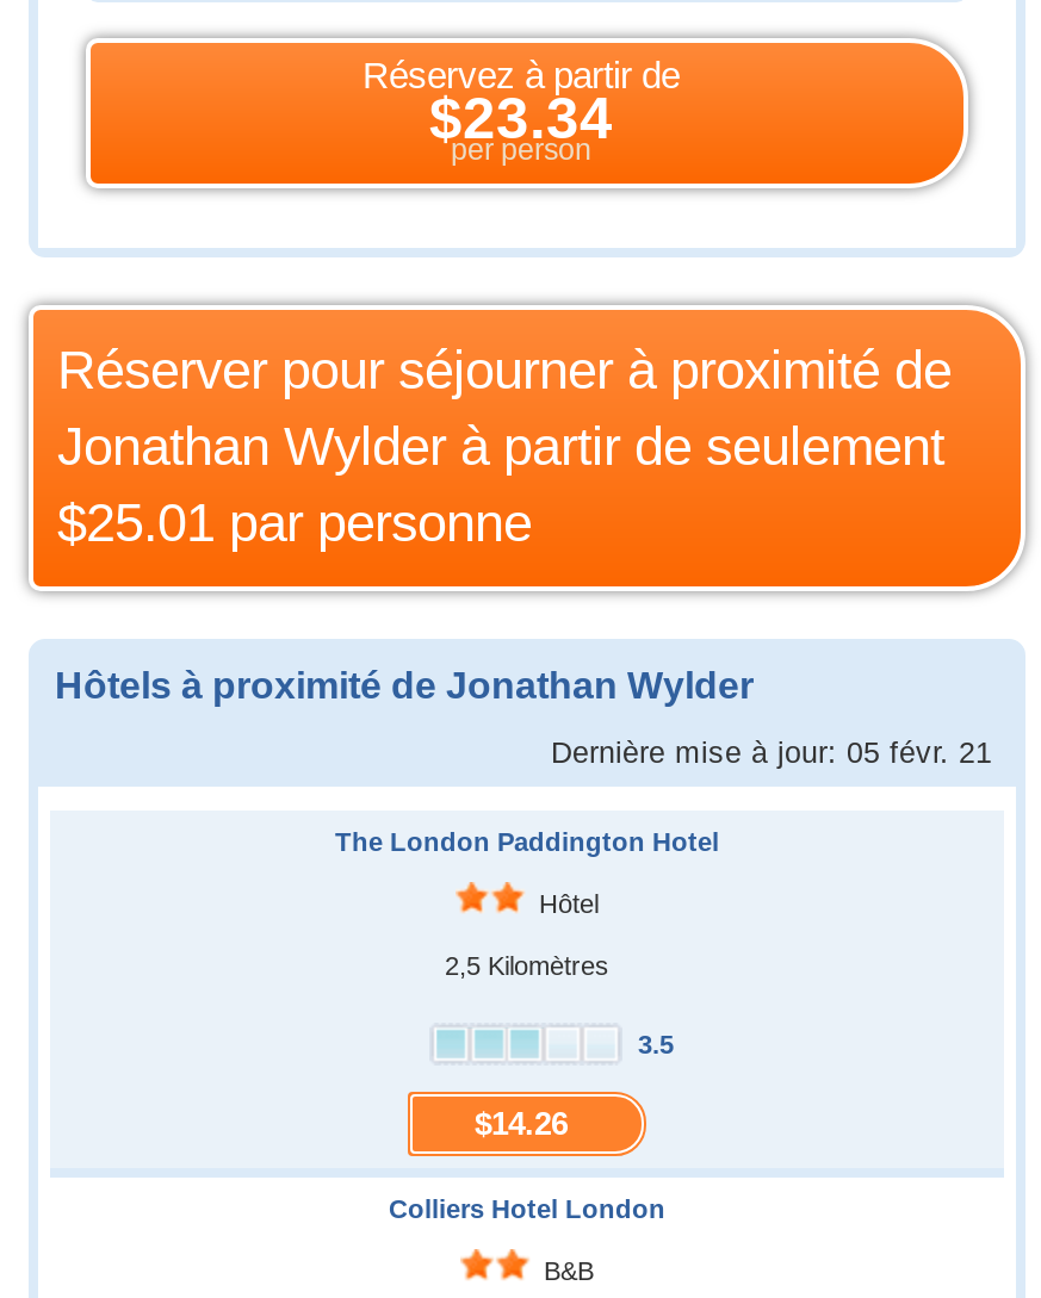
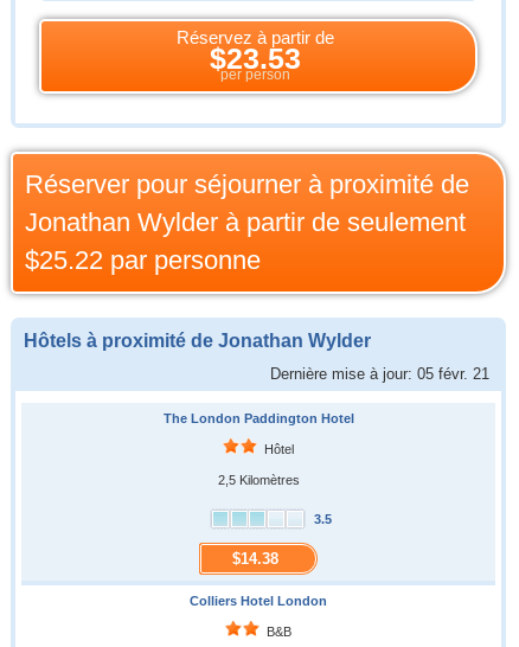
- $23.34 per person
+ $23.53 per person

- $25.01 par personne
+ $25.22 par personne

- $14.26
+ $14.38
